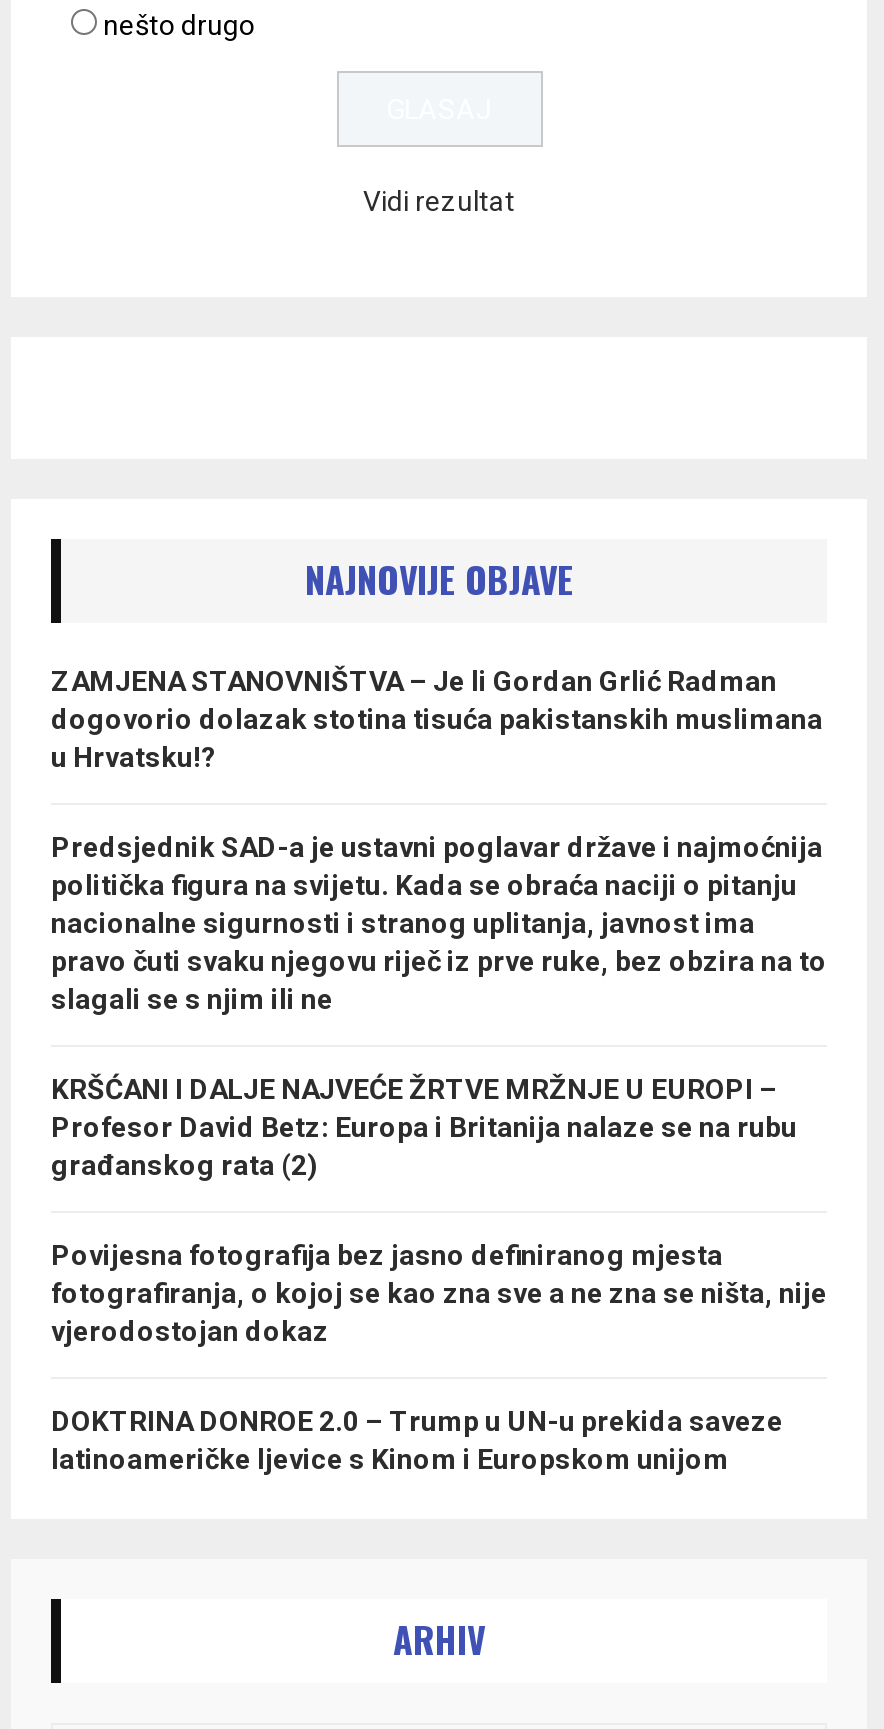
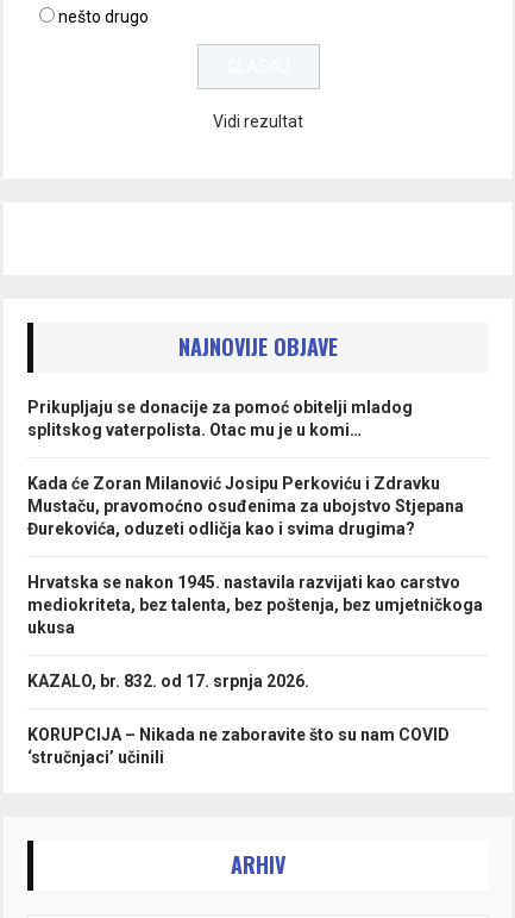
- ZAMJENA STANOVNIŠTVA – Je li Gordan Grlić Radman
- dogovorio dolazak stotina tisuća pakistanskih muslimana
- u Hrvatsku!?
+ Prikupljaju se donacije za pomoć obitelji mladog
+ splitskog vaterpolista. Otac mu je u komi…

- Predsjednik SAD-a je ustavni poglavar države i najmoćnija
- politička figura na svijetu. Kada se obraća naciji o pitanju
- nacionalne sigurnosti i stranog uplitanja, javnost ima
- pravo čuti svaku njegovu riječ iz prve ruke, bez obzira na to
- slagali se s njim ili ne
+ Kada će Zoran Milanović Josipu Perkoviću i Zdravku
+ Mustaču, pravomoćno osuđenima za ubojstvo Stjepana
+ Đurekovića, oduzeti odličja kao i svima drugima?

- KRŠĆANI I DALJE NAJVEĆE ŽRTVE MRŽNJE U EUROPI –
- Profesor David Betz: Europa i Britanija nalaze se na rubu
- građanskog rata (2)
+ Hrvatska se nakon 1945. nastavila razvijati kao carstvo
+ mediokriteta, bez talenta, bez poštenja, bez umjetničkoga
+ ukusa

- Povijesna fotografija bez jasno definiranog mjesta
- fotografiranja, o kojoj se kao zna sve a ne zna se ništa, nije
- vjerodostojan dokaz
+ KAZALO, br. 832. od 17. srpnja 2026.

- DOKTRINA DONROE 2.0 – Trump u UN-u prekida saveze
- latinoameričke ljevice s Kinom i Europskom unijom
+ KORUPCIJA – Nikada ne zaboravite što su nam COVID
+ ‘stručnjaci’ učinili
